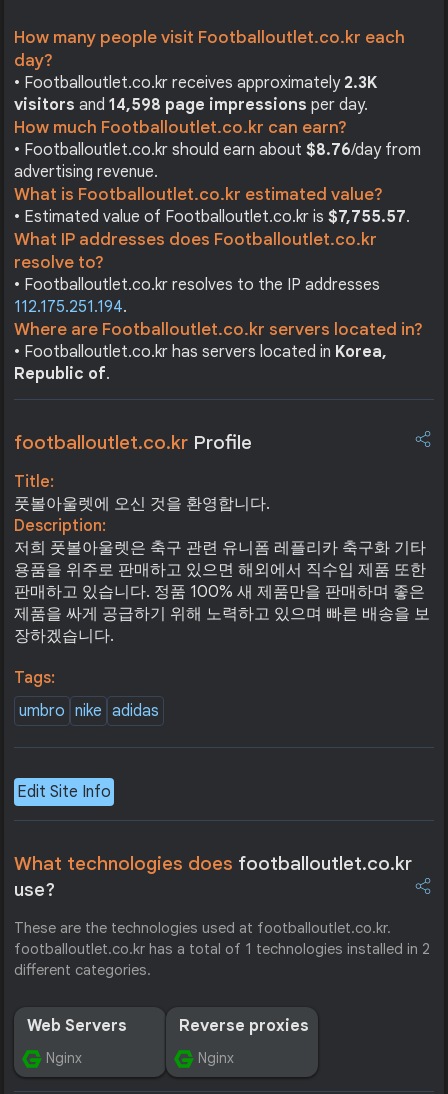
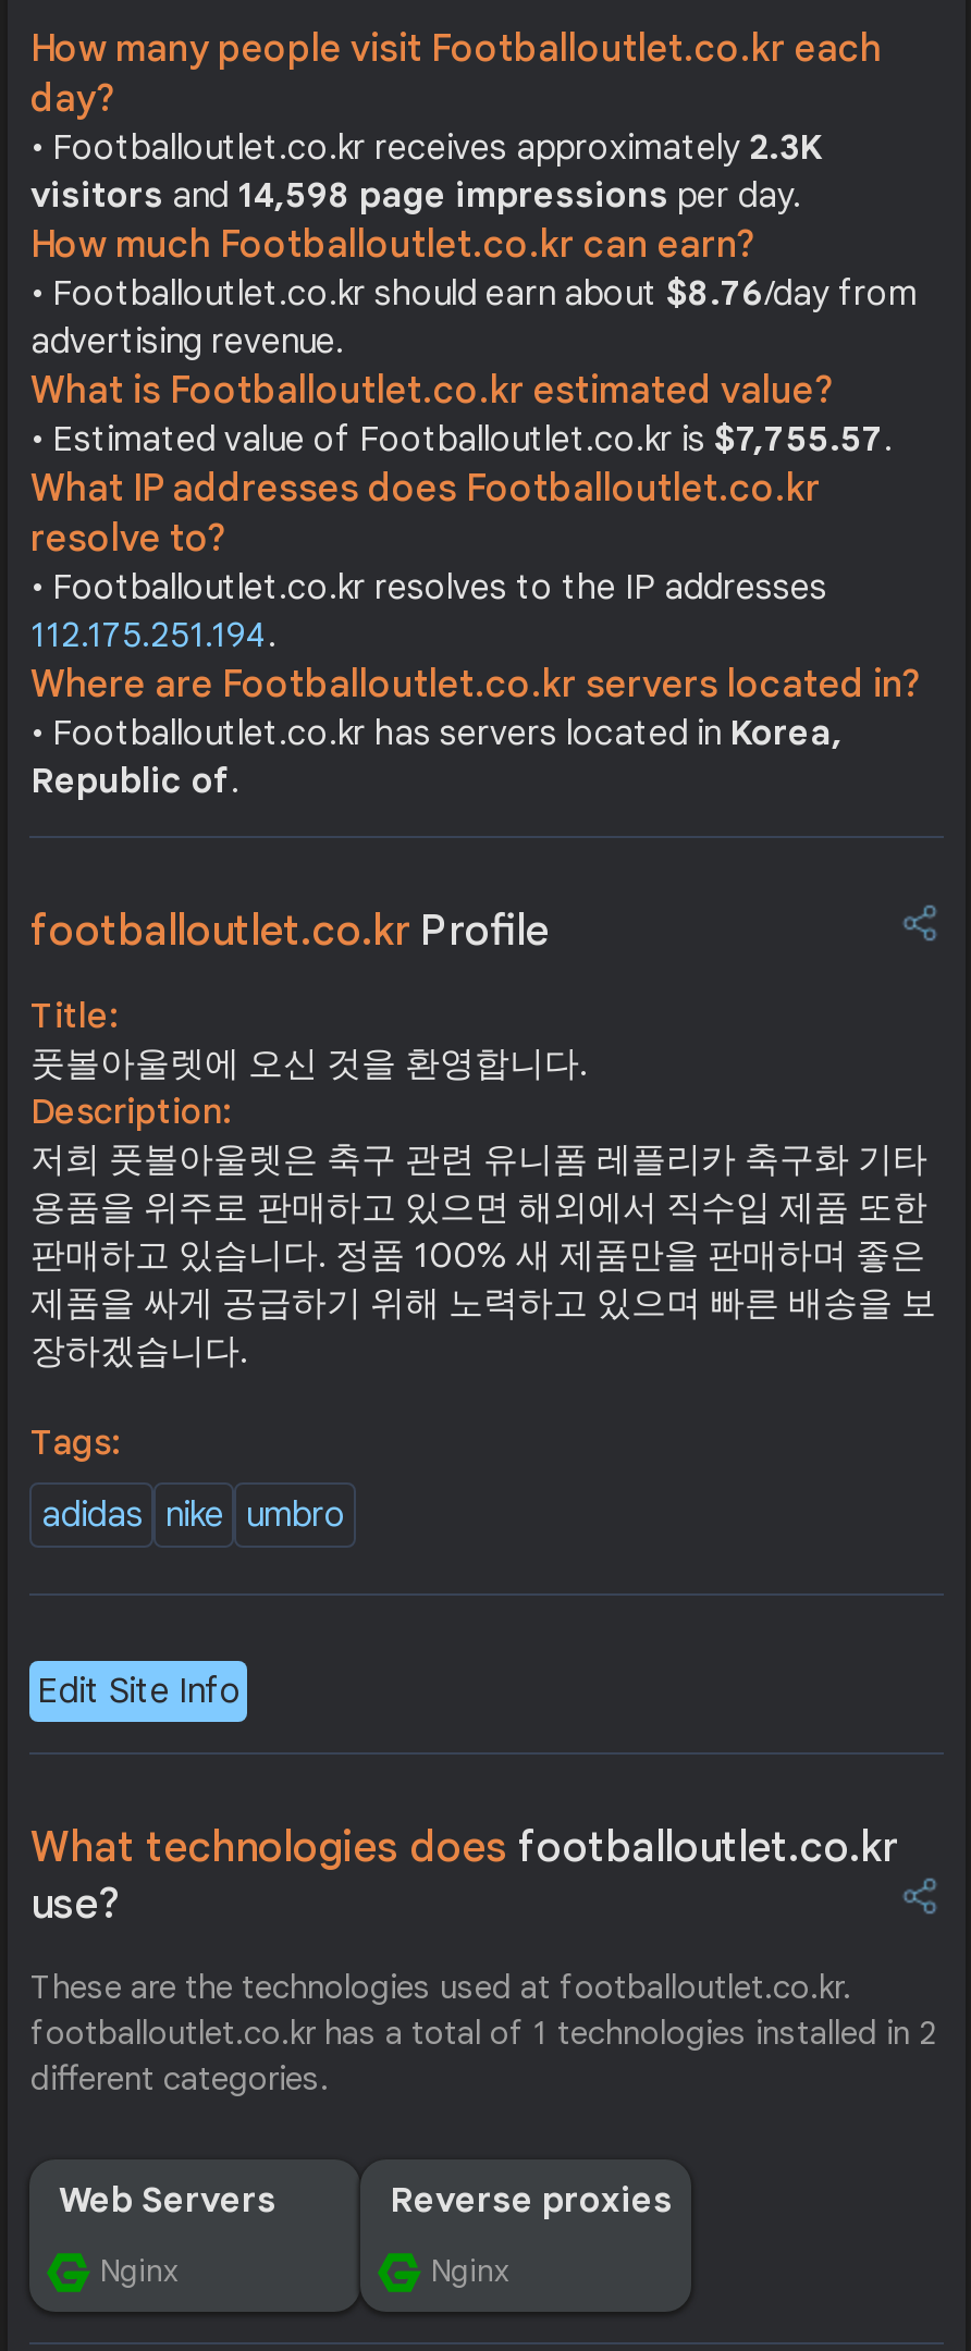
- umbro nike adidas
+ adidas nike umbro
